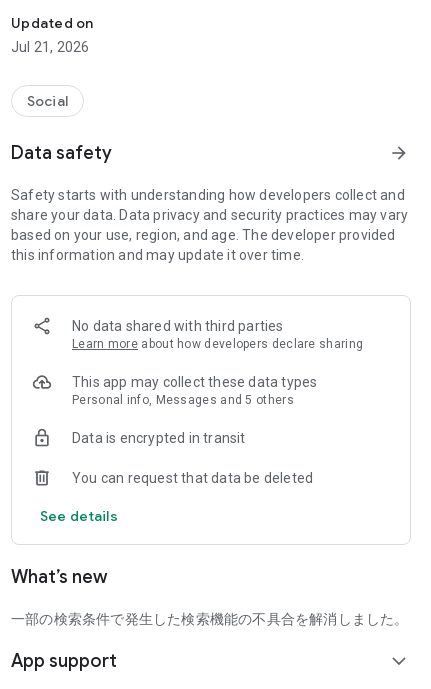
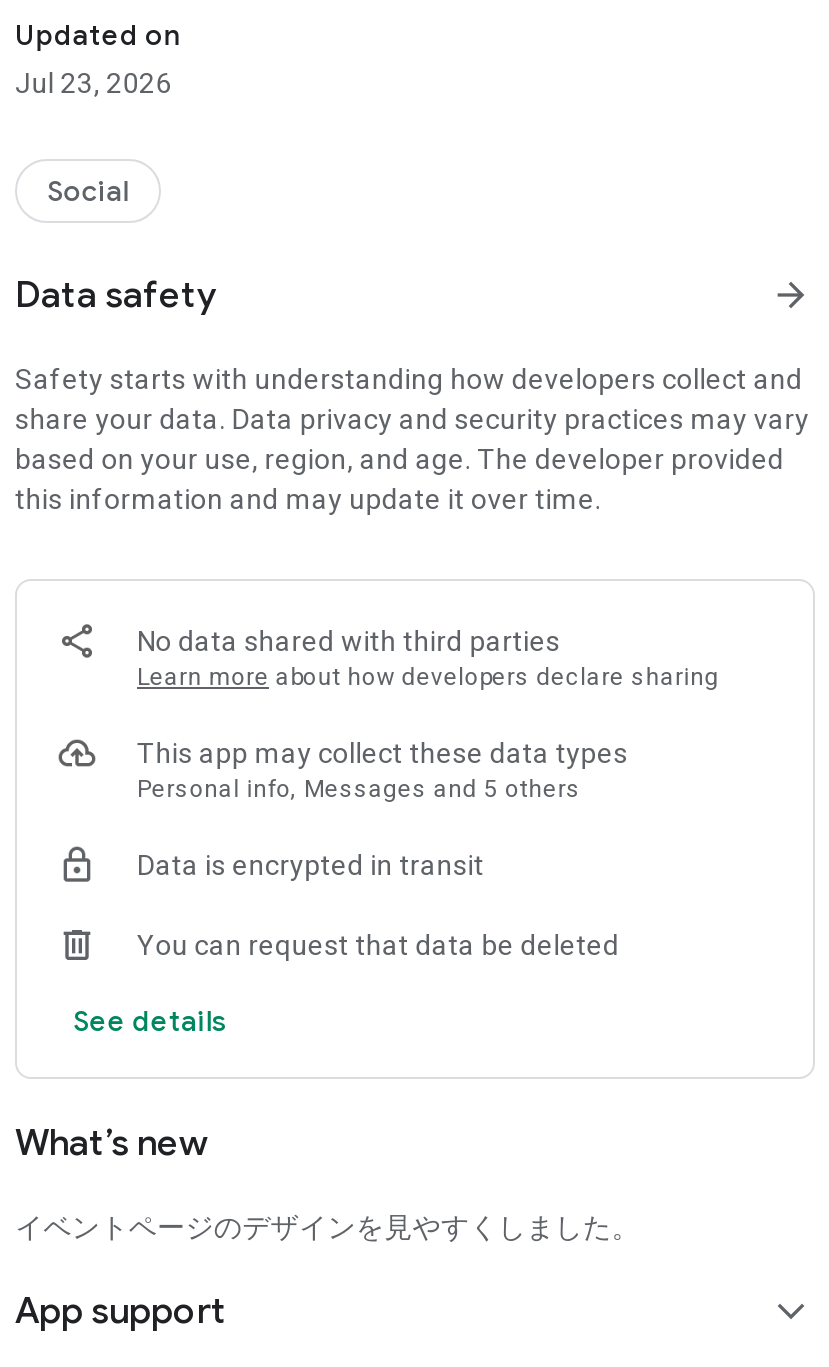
- Jul 21, 2026
+ Jul 23, 2026

- 一部の検索条件で発生した検索機能の不具合を解消しました。
+ イベントページのデザインを見やすくしました。
